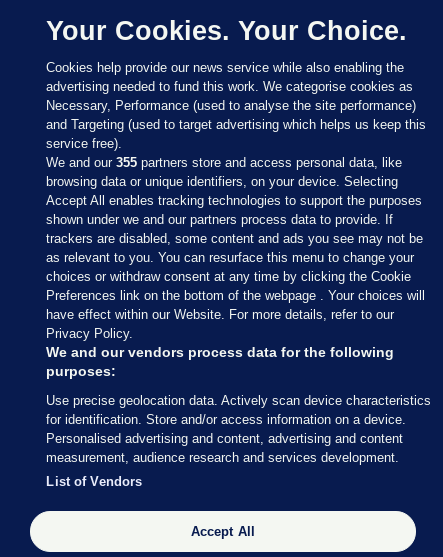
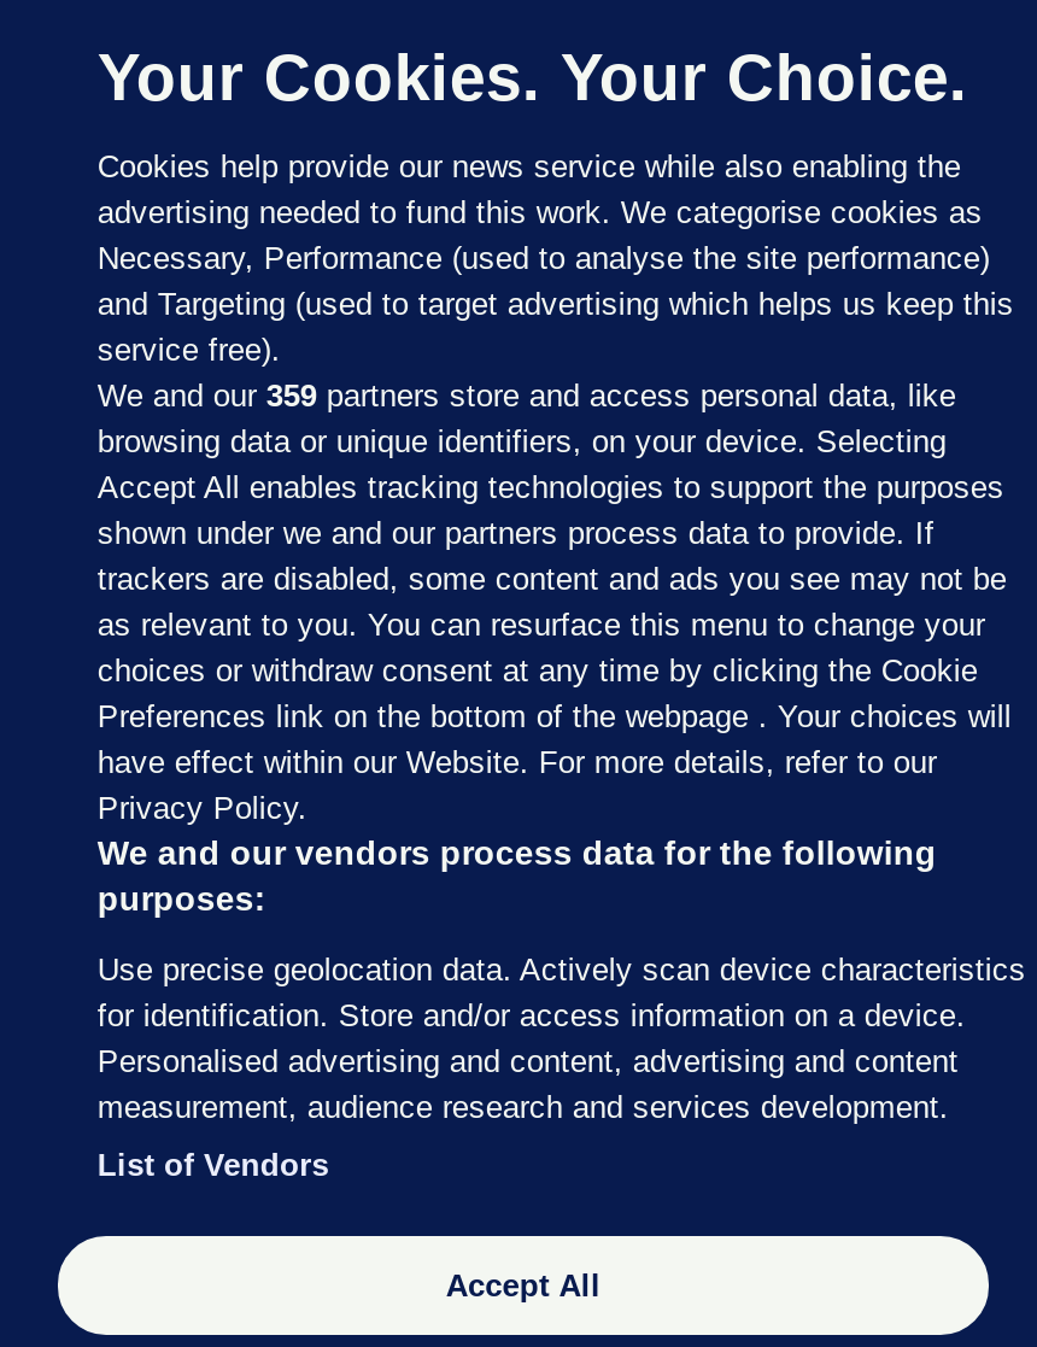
- We and our 355 partners store and access personal data, like
+ We and our 359 partners store and access personal data, like
